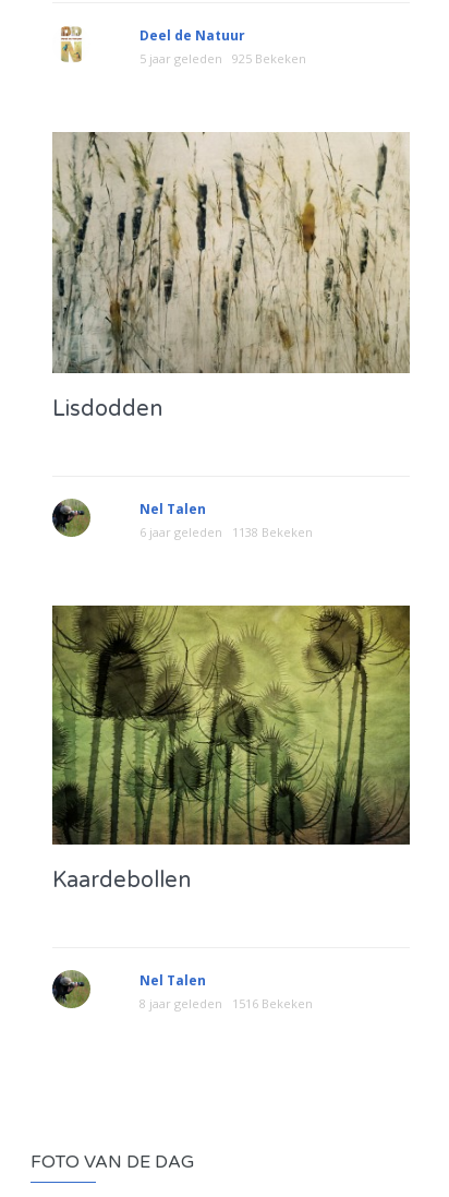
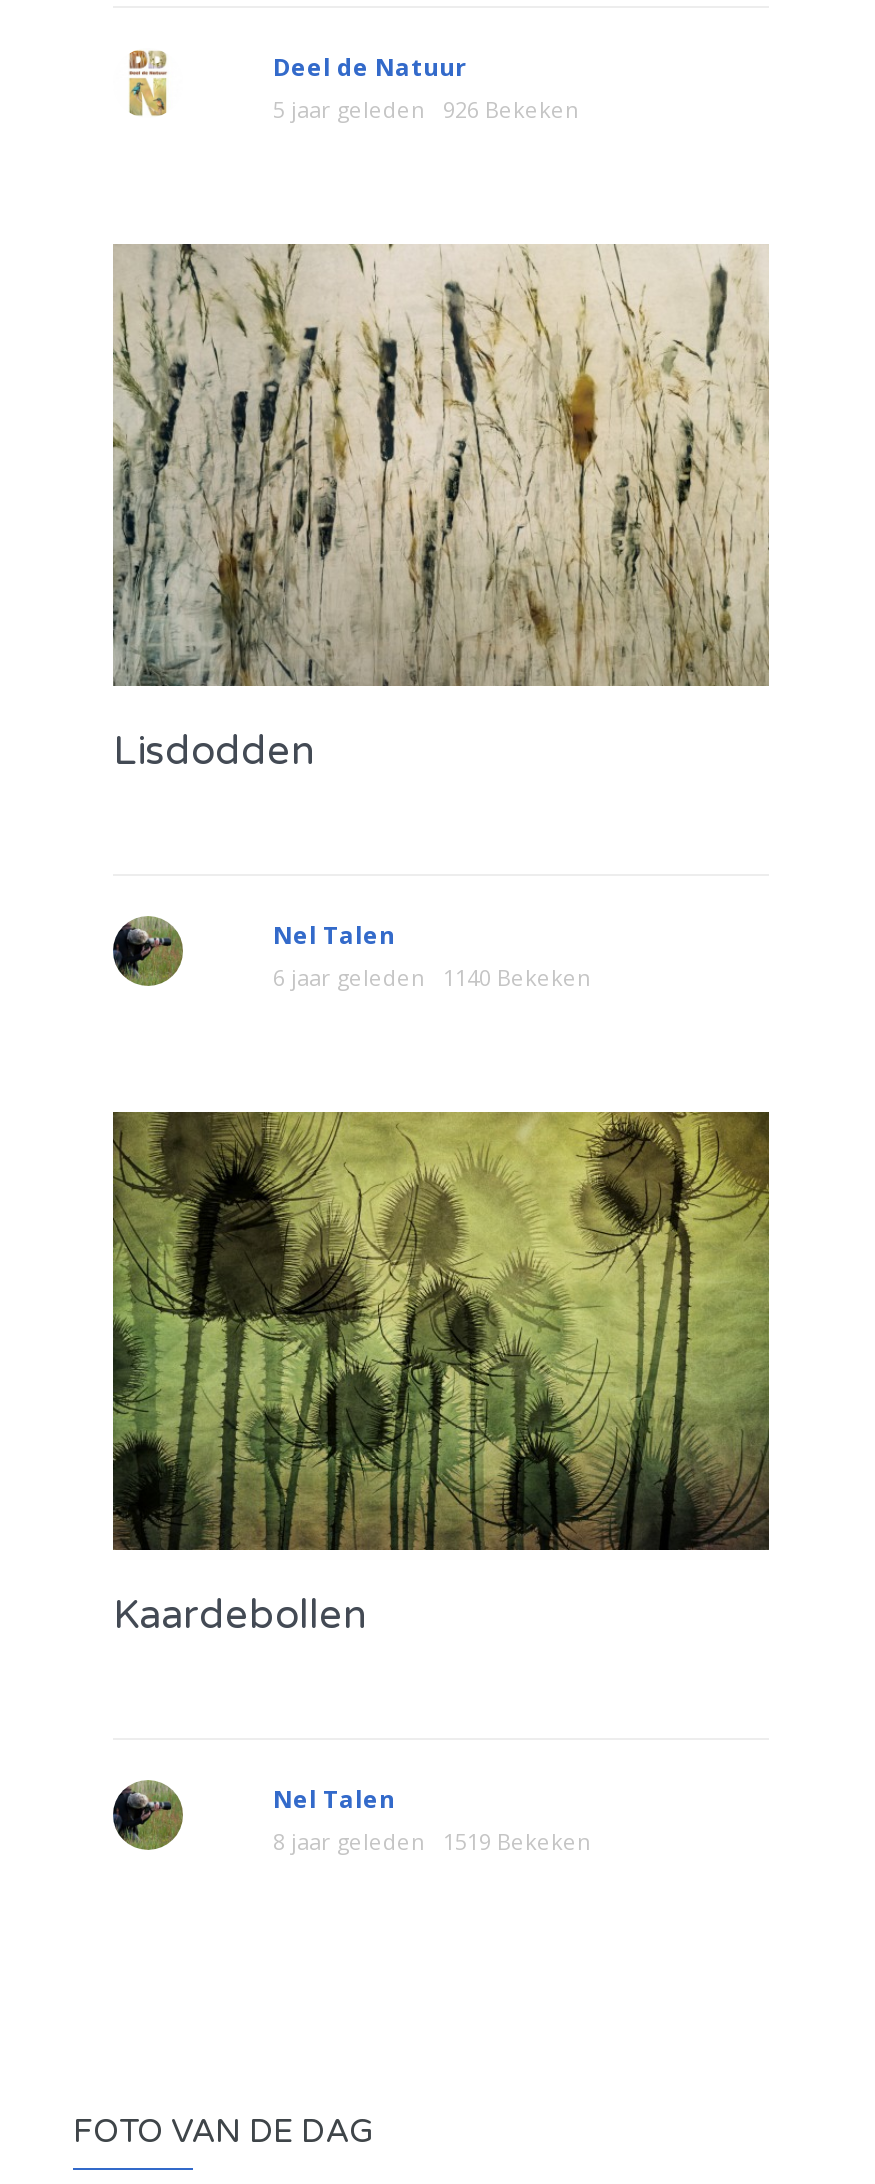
- 5 jaar geleden 925 Bekeken
+ 5 jaar geleden 926 Bekeken

- 6 jaar geleden 1138 Bekeken
+ 6 jaar geleden 1140 Bekeken

- 8 jaar geleden 1516 Bekeken
+ 8 jaar geleden 1519 Bekeken
